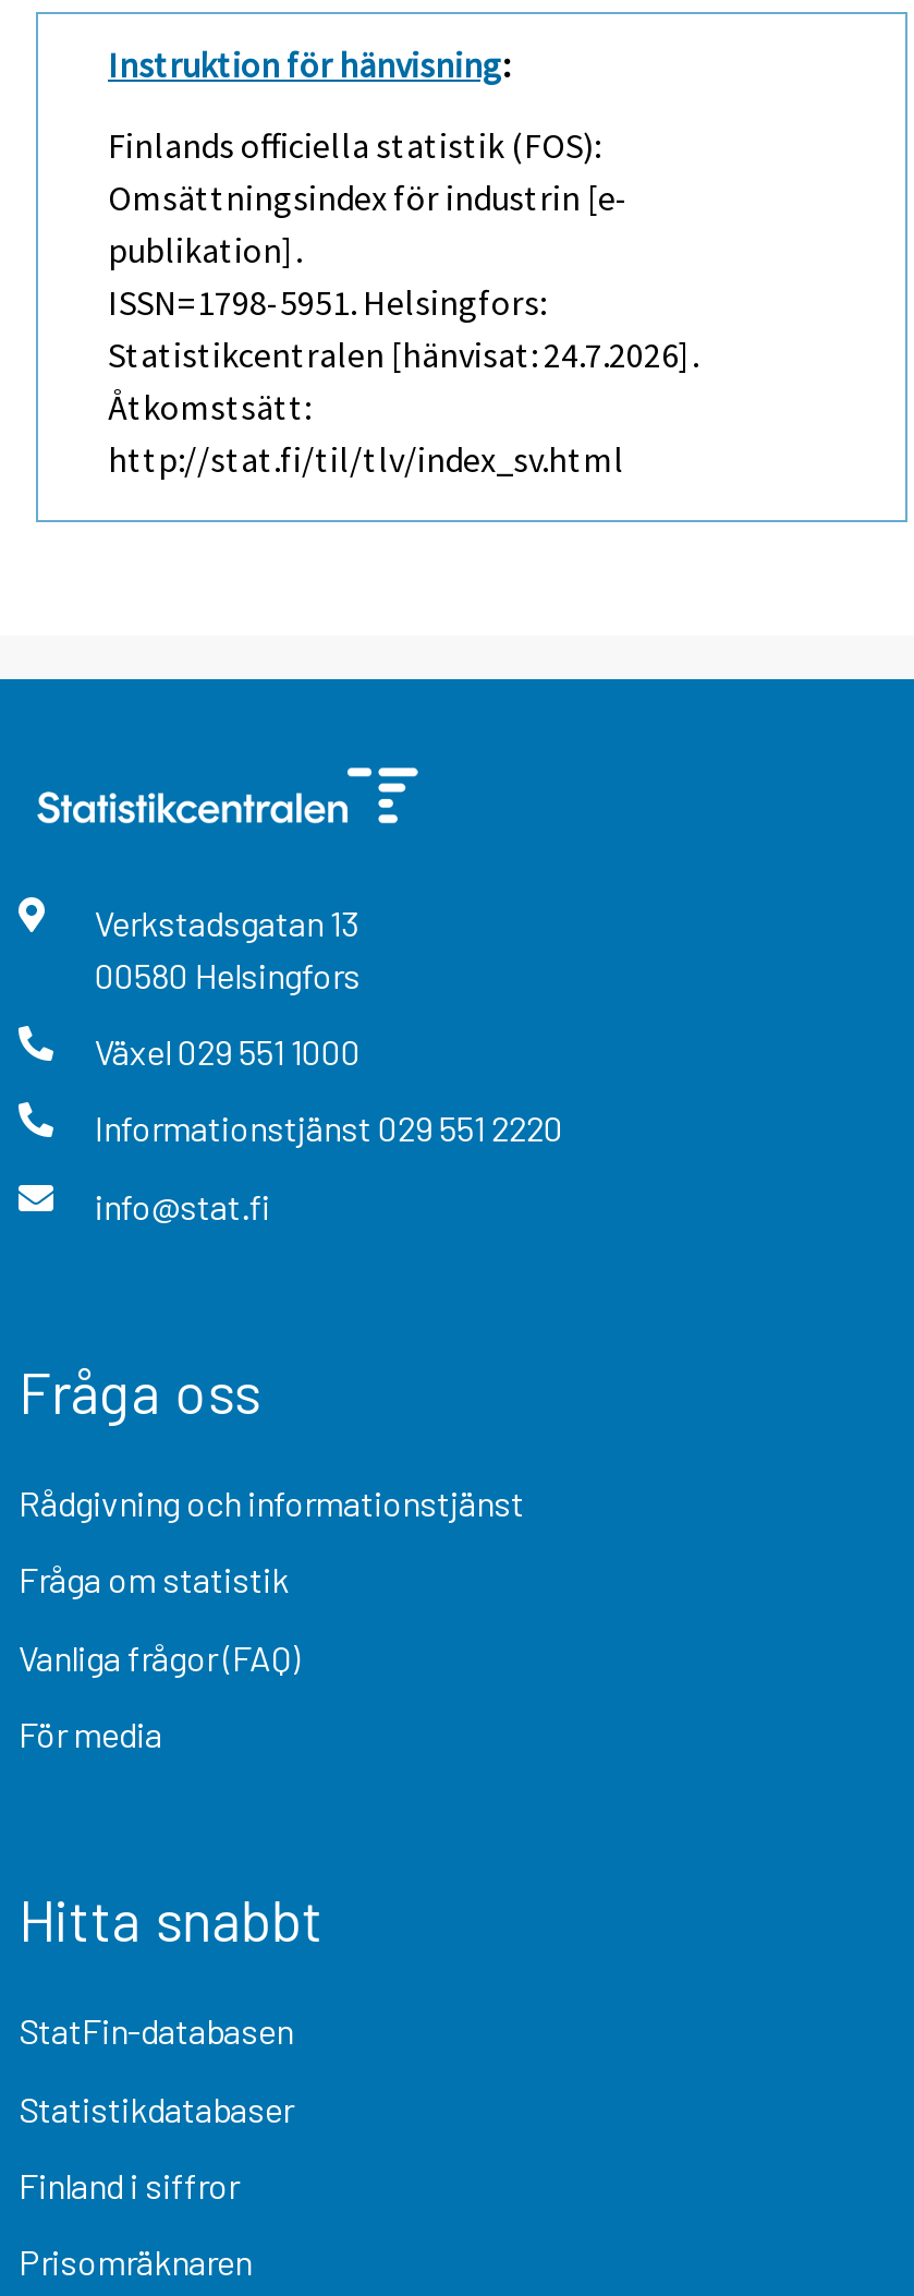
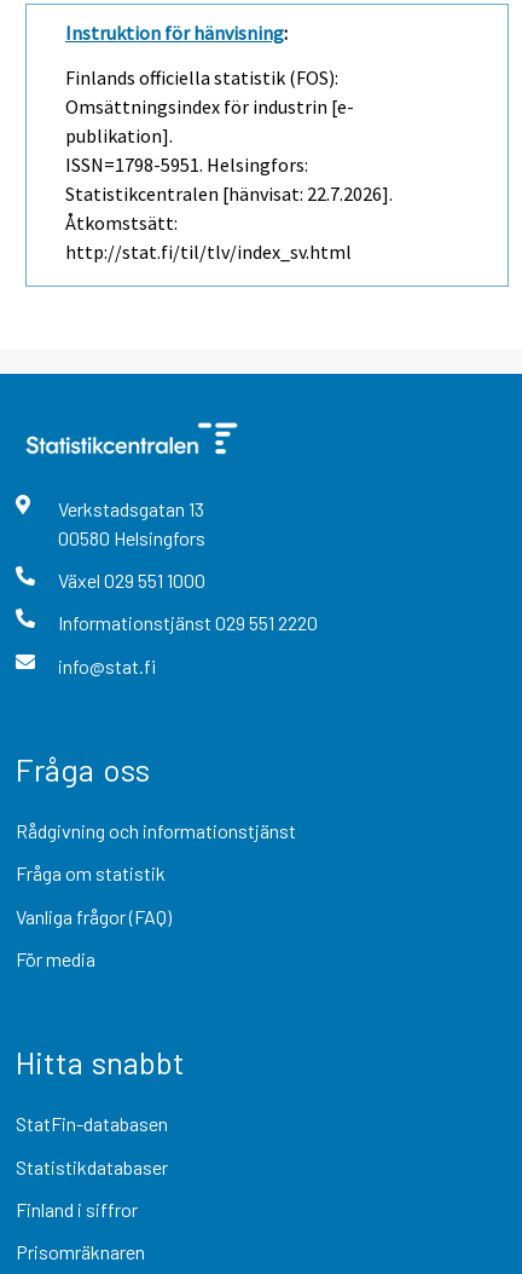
- Statistikcentralen [hänvisat: 24.7.2026].
+ Statistikcentralen [hänvisat: 22.7.2026].
